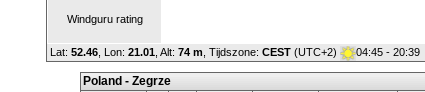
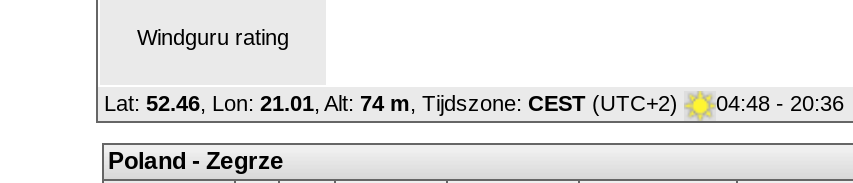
- Lat: 52.46, Lon: 21.01, Alt: 74 m, Tijdszone: CEST (UTC+2) 04:45 - 20:39
+ Lat: 52.46, Lon: 21.01, Alt: 74 m, Tijdszone: CEST (UTC+2) 04:48 - 20:36
